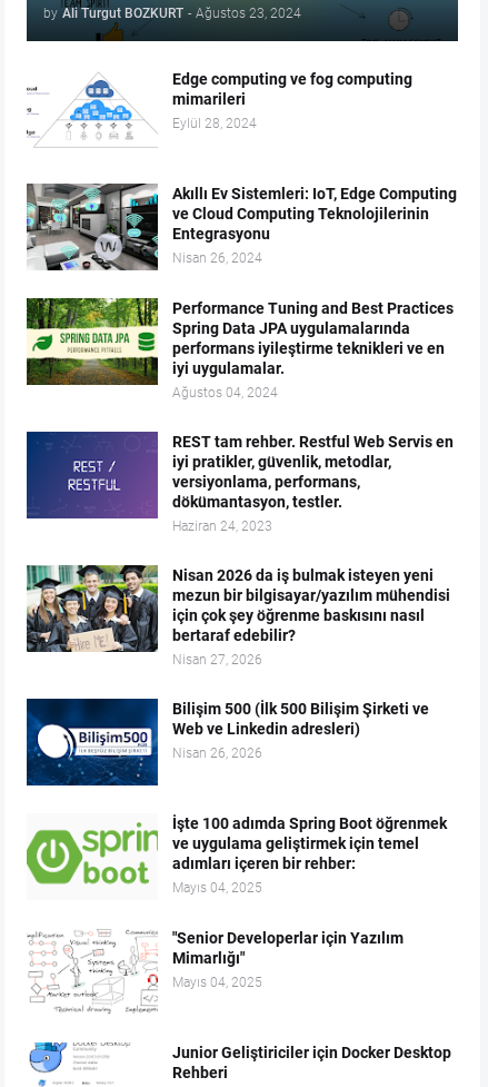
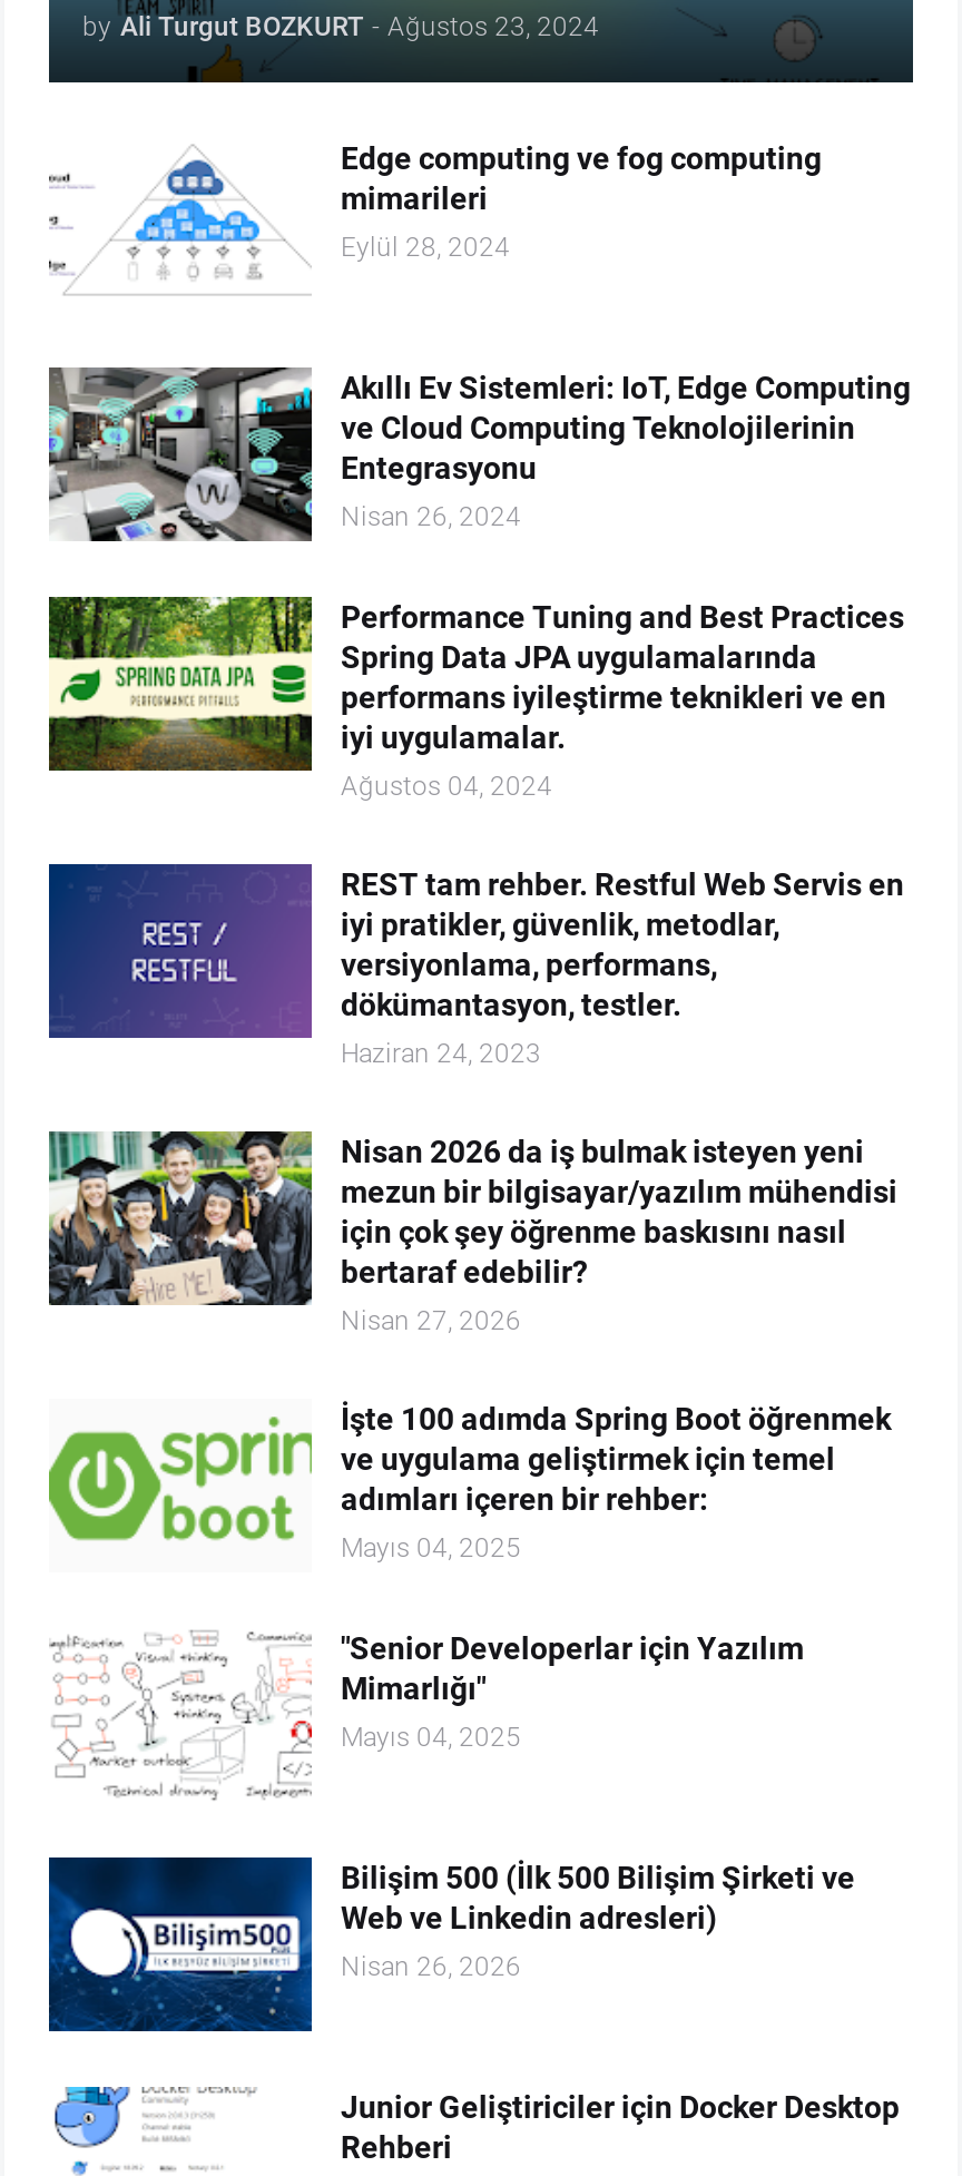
moved down: [image] | Bilişim 500 (İlk 500 Bilişim Şirketi ve | Web ve Linkedin adresleri) | Nisan 26, 2026

moved up: [image] | İşte 100 adımda Spring Boot öğrenmek | ve uygulama geliştirmek için temel | adımları içeren bir rehber: | Mayıs 04, 2025 | "Senior Developerlar için Yazılım | Mimarlığı" | Mayıs 04, 2025
